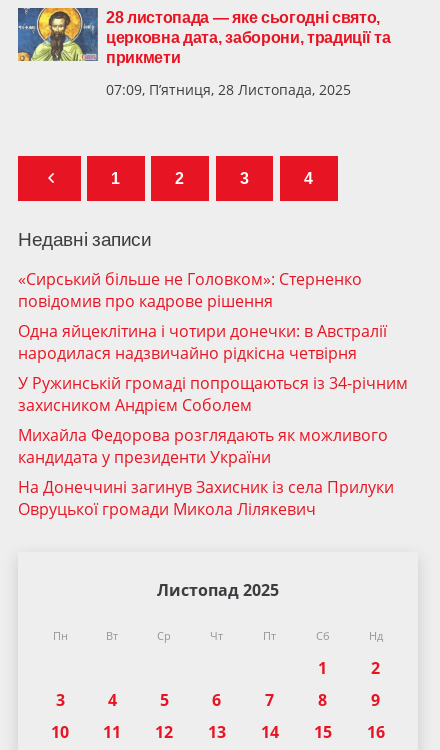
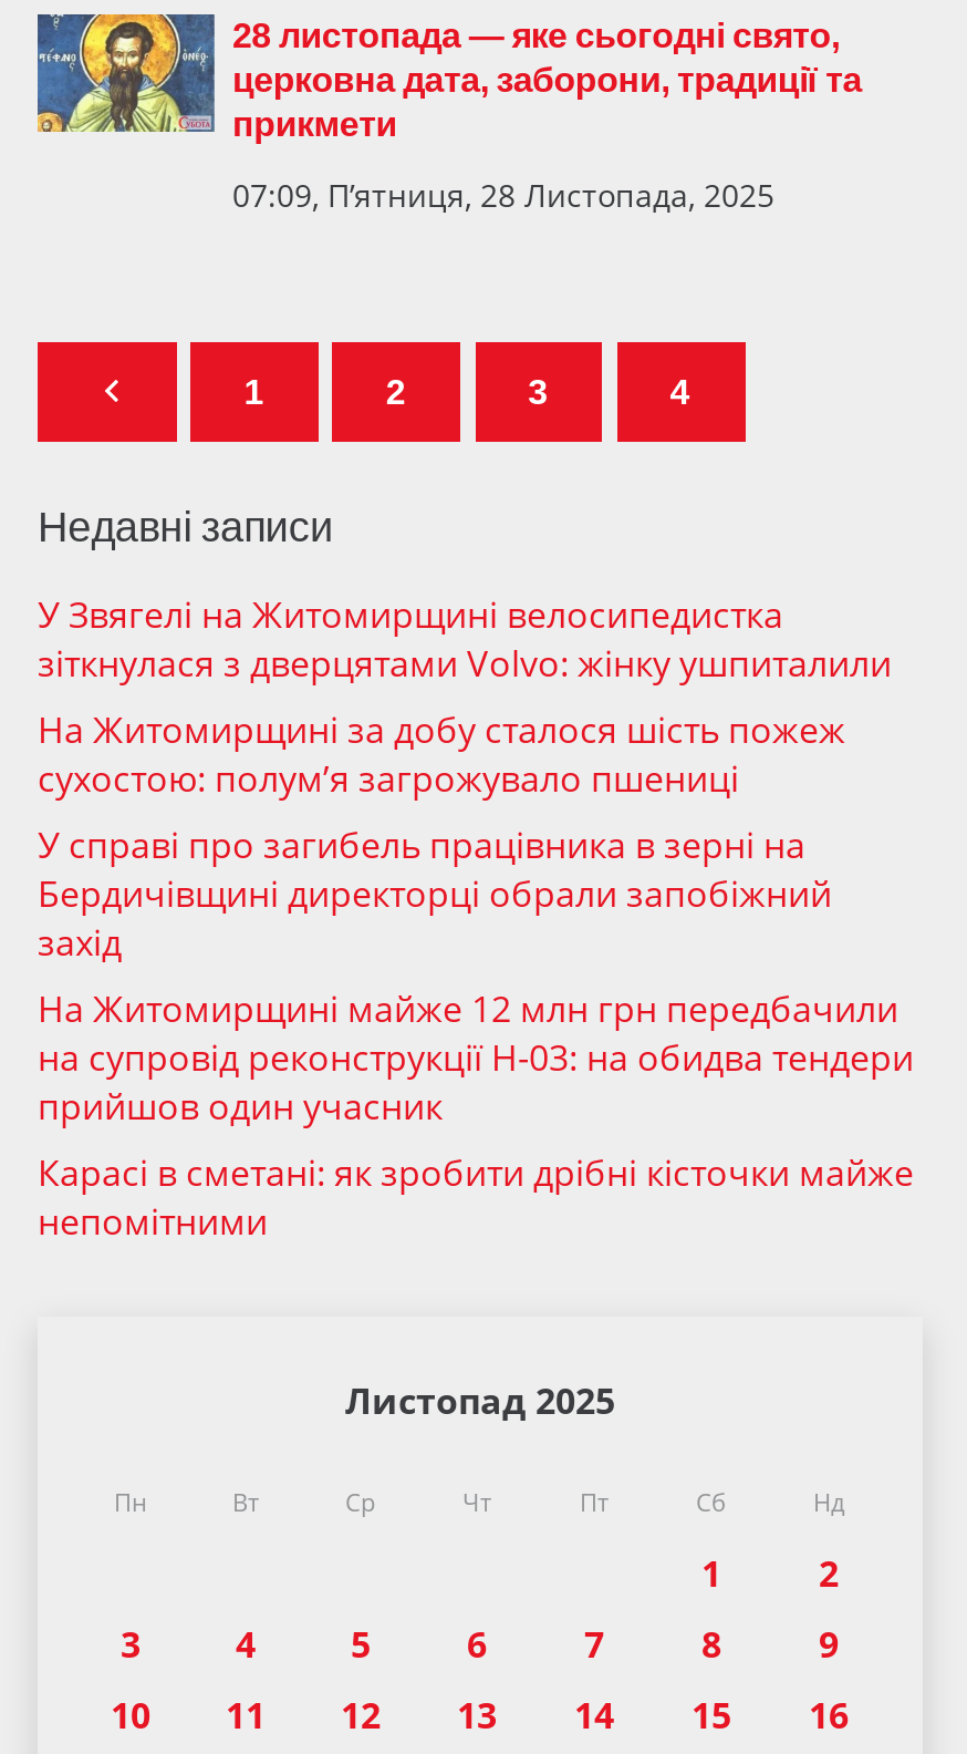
- «Сирський більше не Головком»: Стерненко
- повідомив про кадрове рішення
- Одна яйцеклітина і чотири донечки: в Австралії
- народилася надзвичайно рідкісна четвірня
- У Ружинській громаді попрощаються із 34-річним
- захисником Андрієм Соболем
- Михайла Федорова розглядають як можливого
- кандидата у президенти України
- На Донеччині загинув Захисник із села Прилуки
- Овруцької громади Микола Лілякевич
+ У Звягелі на Житомирщині велосипедистка
+ зіткнулася з дверцятами Volvo: жінку ушпиталили
+ На Житомирщині за добу сталося шість пожеж
+ сухостою: полум’я загрожувало пшениці
+ У справі про загибель працівника в зерні на
+ Бердичівщині директорці обрали запобіжний
+ захід
+ На Житомирщині майже 12 млн грн передбачили
+ на супровід реконструкції Н-03: на обидва тендери
+ прийшов один учасник
+ Карасі в сметані: як зробити дрібні кісточки майже
+ непомітними
